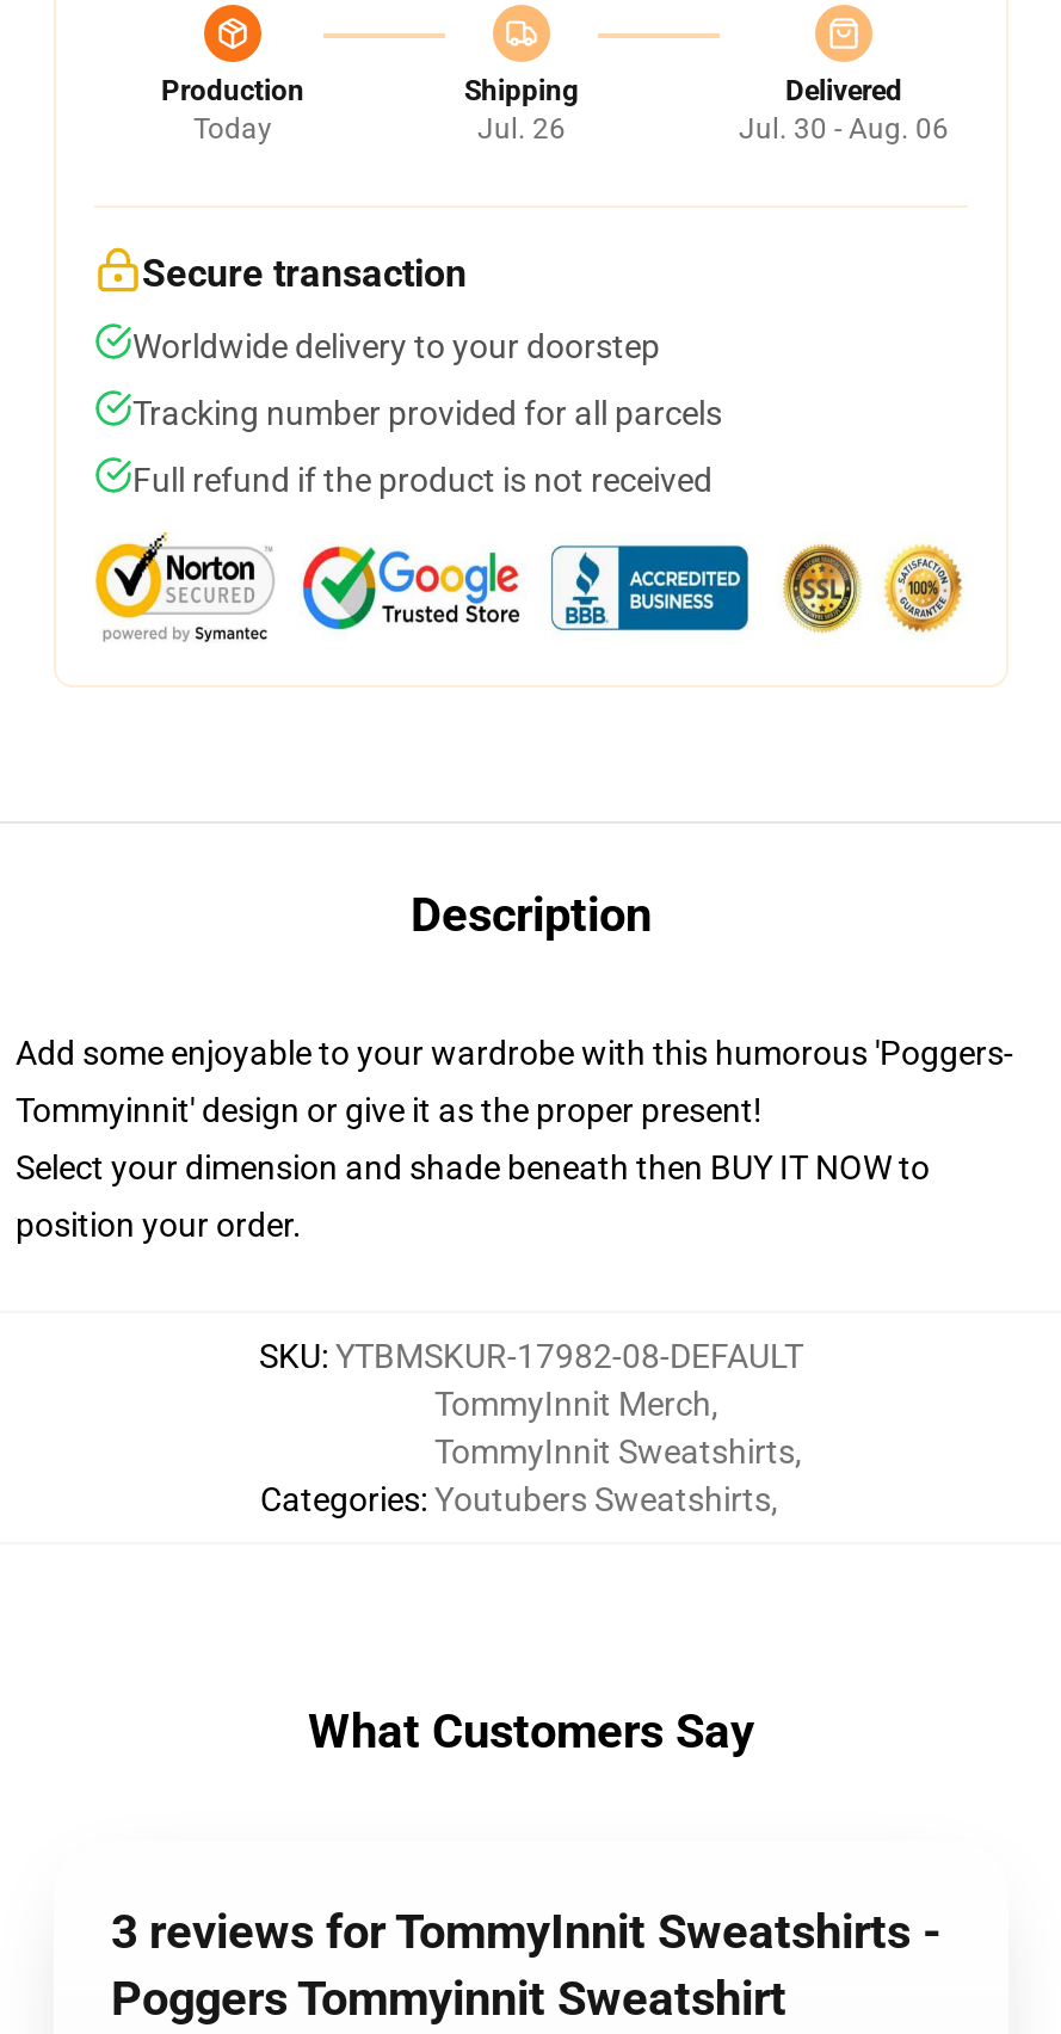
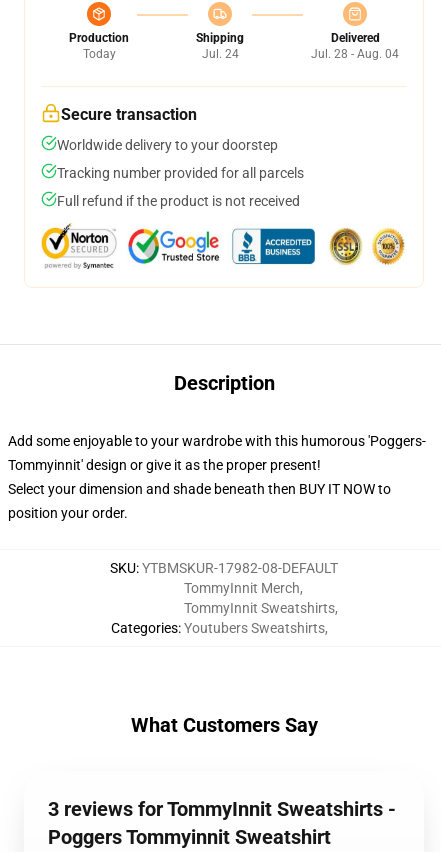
- Jul. 26
+ Jul. 24

- Jul. 30 - Aug. 06
+ Jul. 28 - Aug. 04
